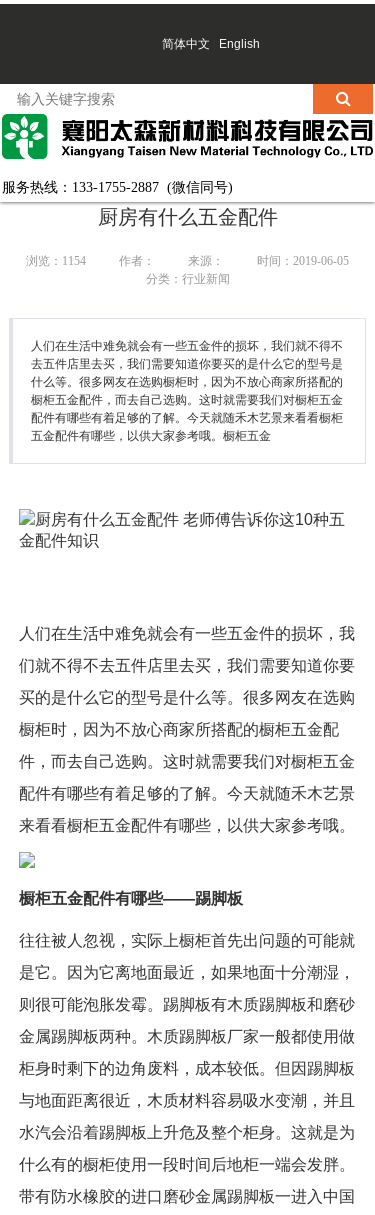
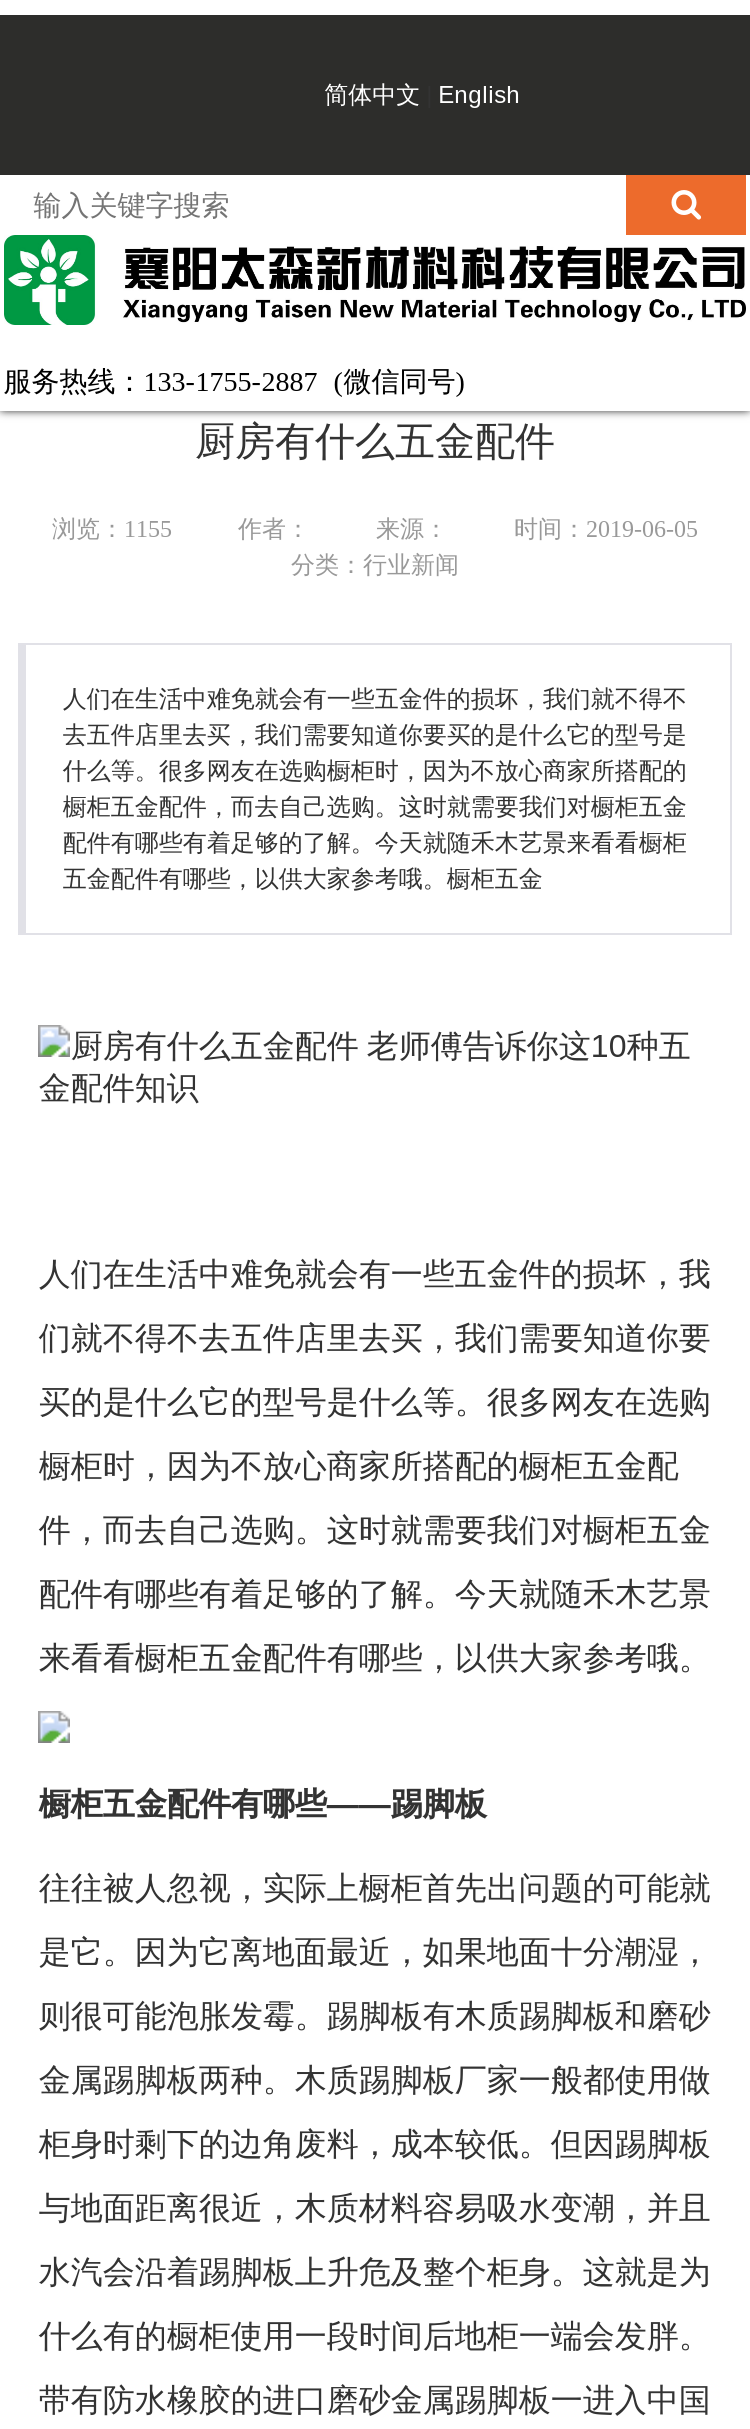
- 浏览：1154
+ 浏览：1155
